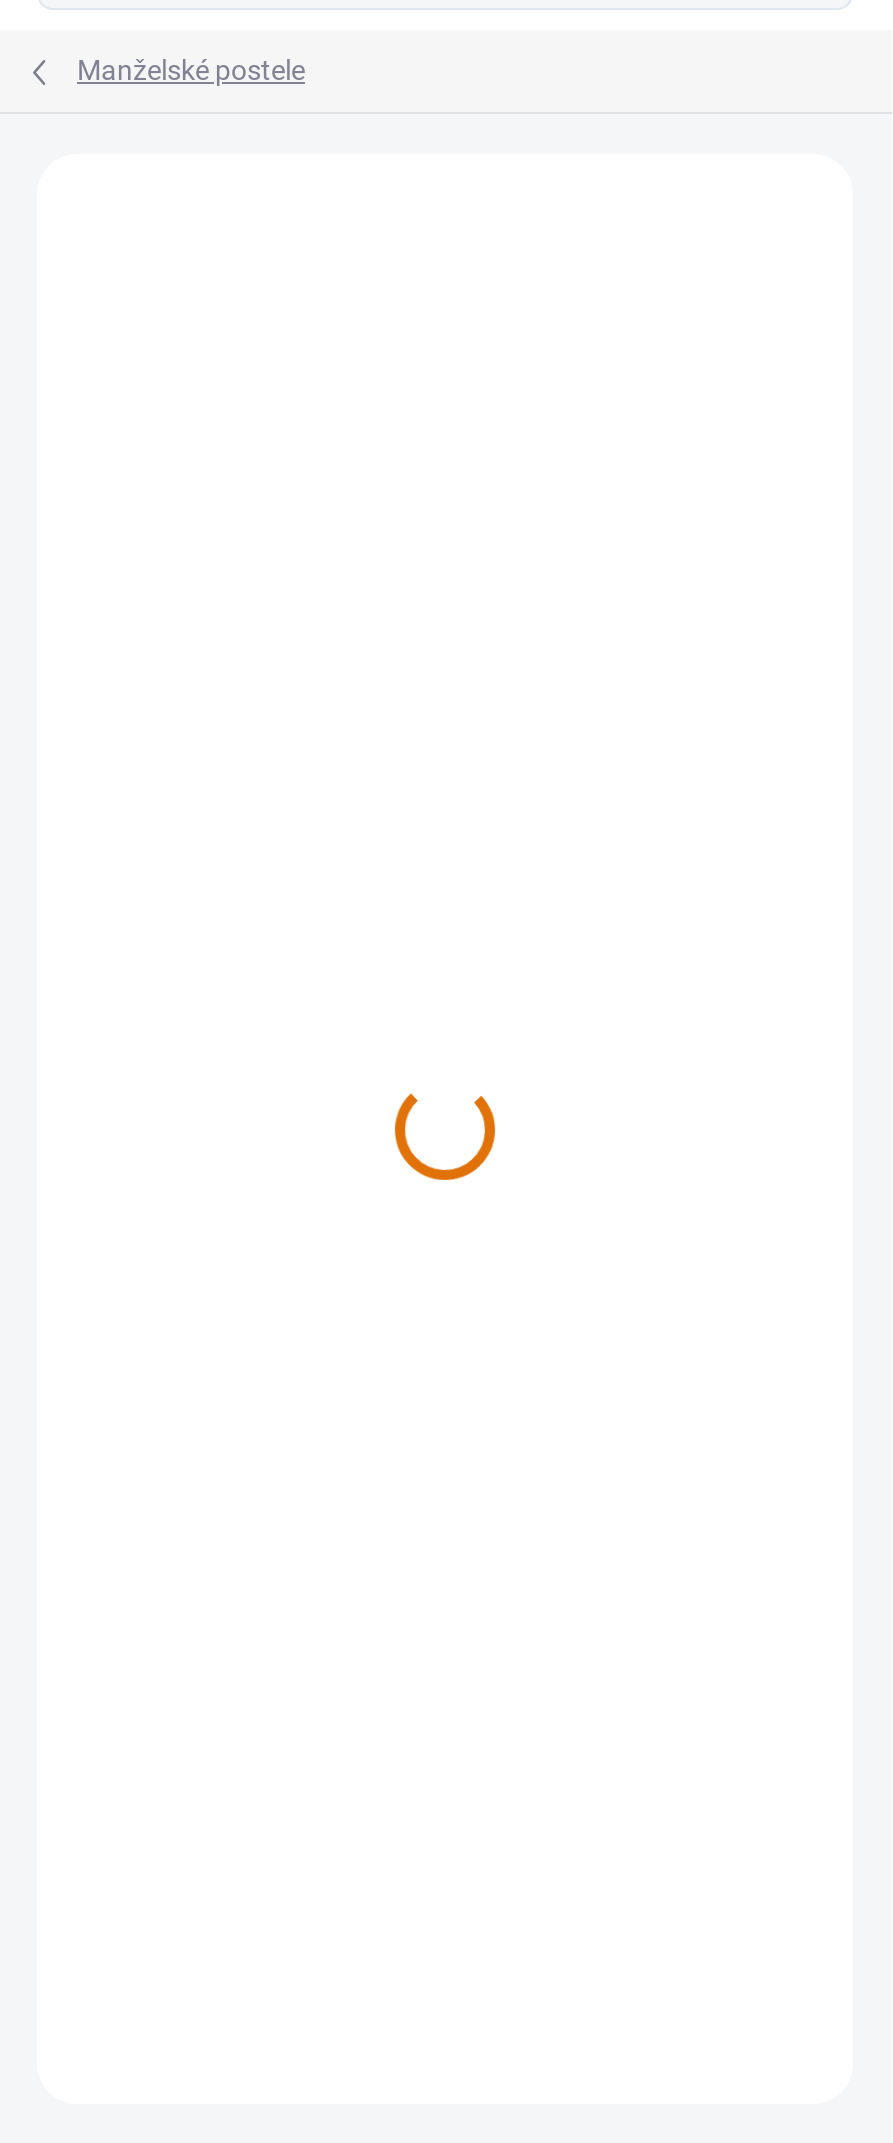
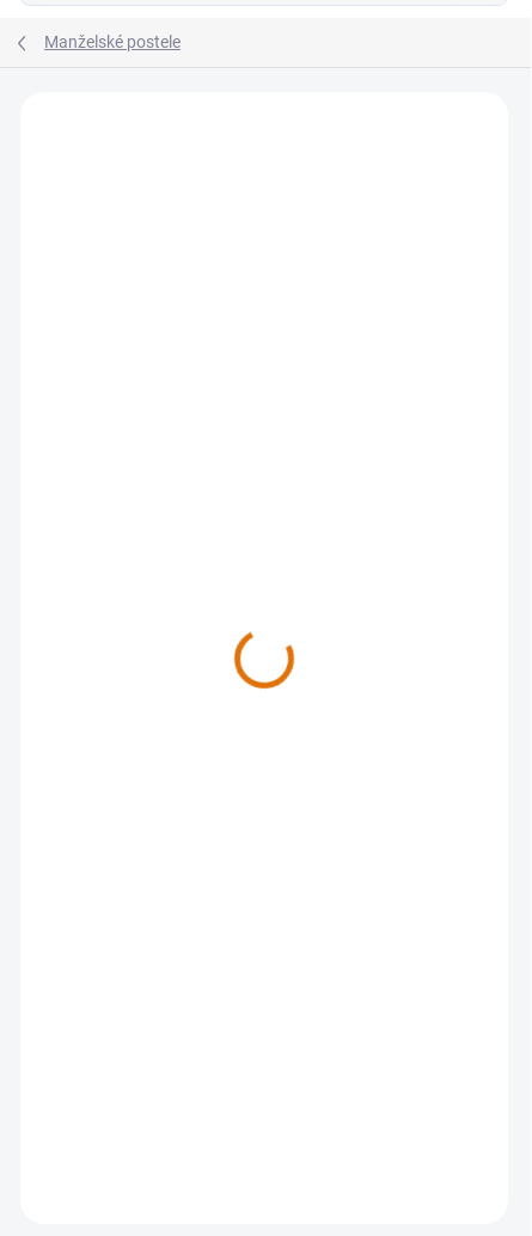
- [image]
+ [image]
